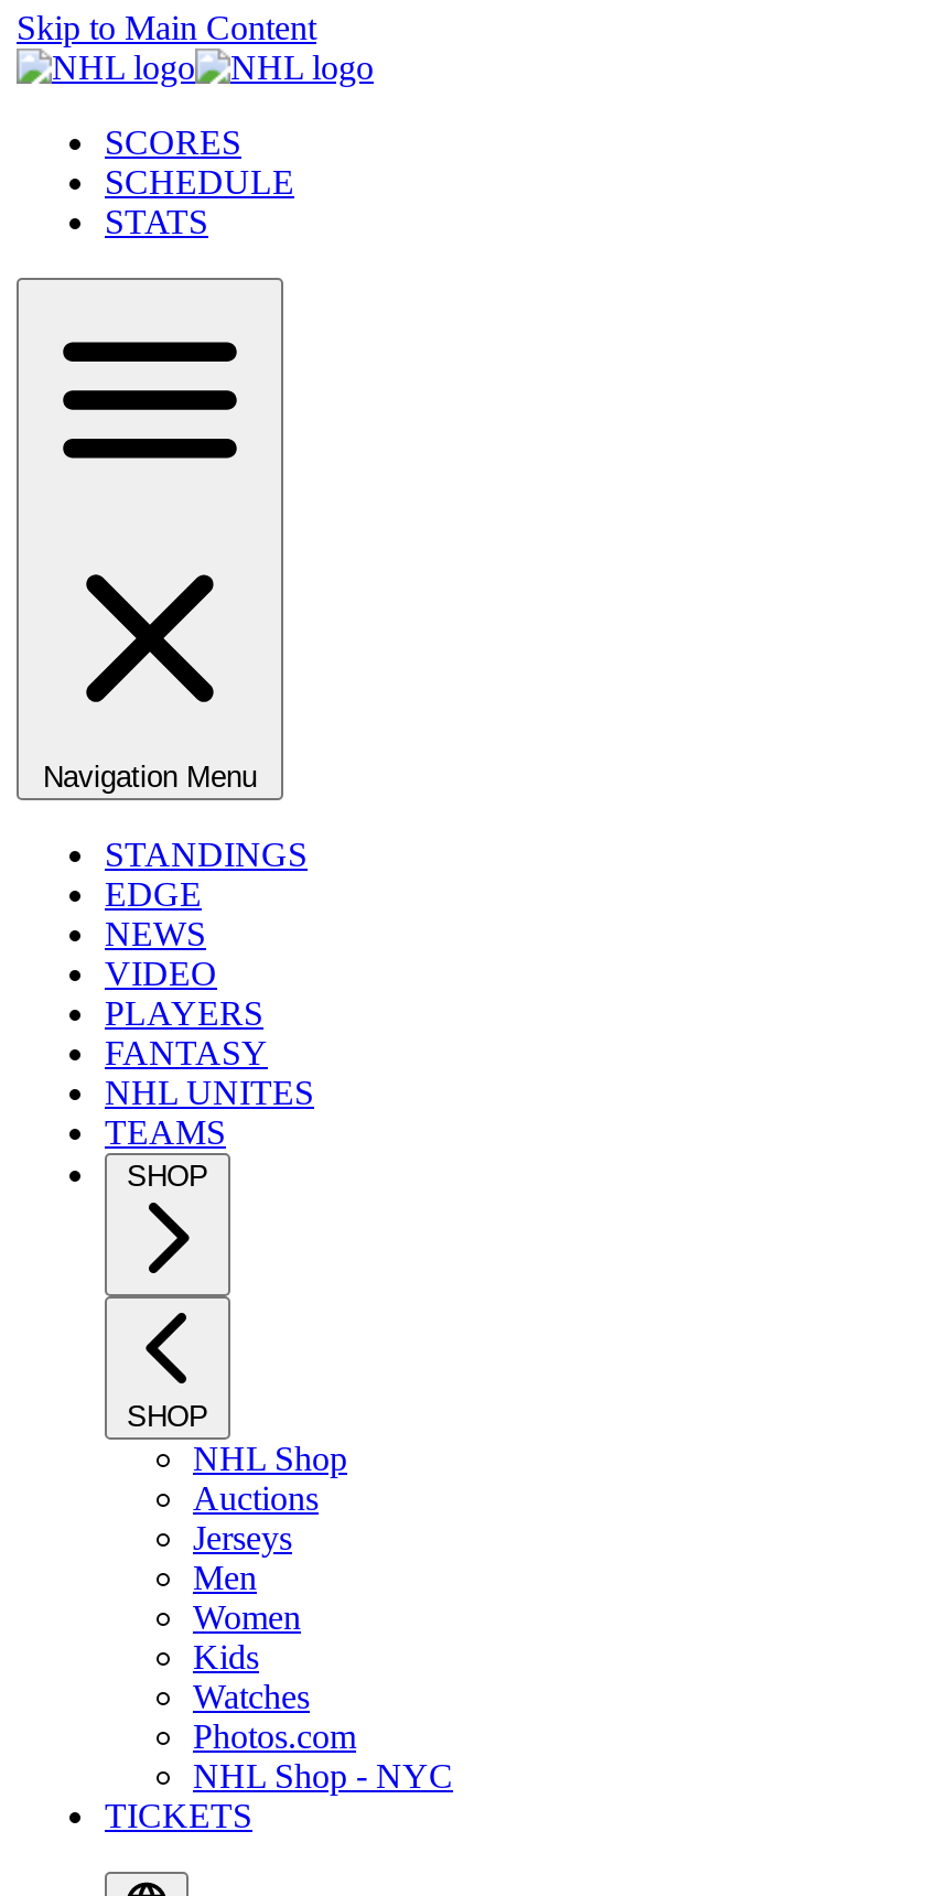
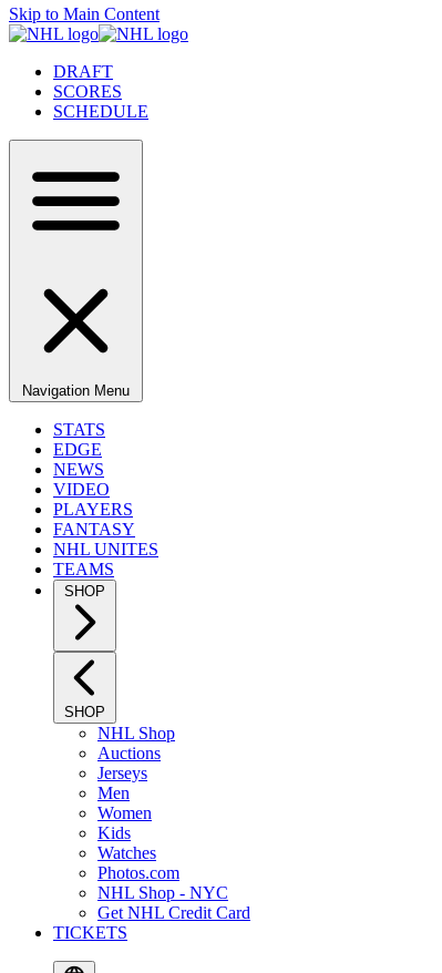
+ DRAFT

moved down: STATS

- STANDINGS

+ Get NHL Credit Card
